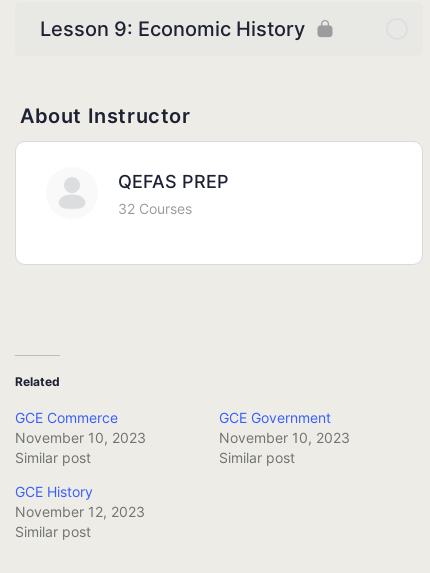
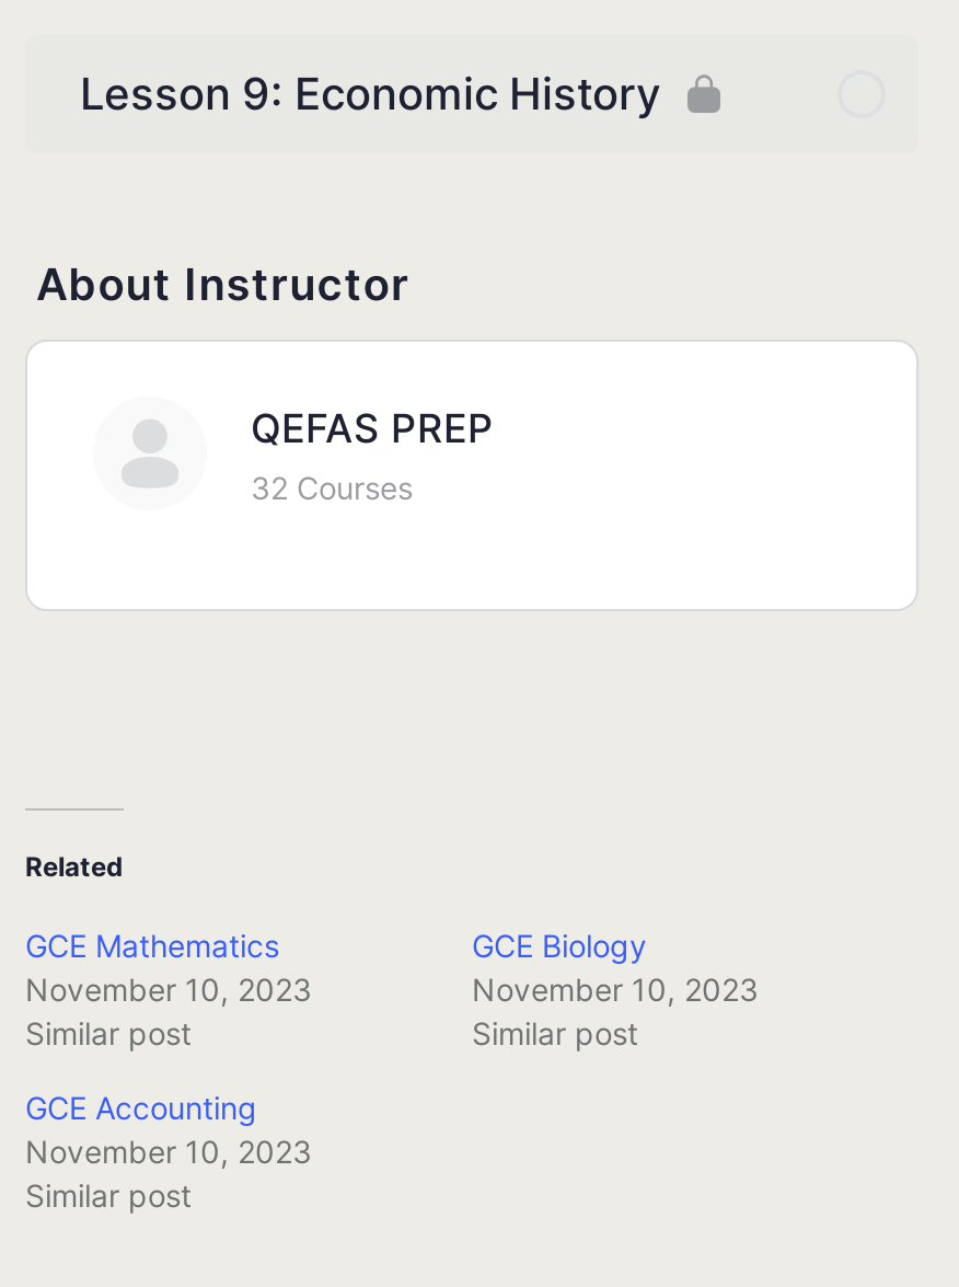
- GCE Commerce
+ GCE Mathematics

- GCE Government
+ GCE Biology

- GCE History
+ GCE Accounting

- November 12, 2023
+ November 10, 2023
